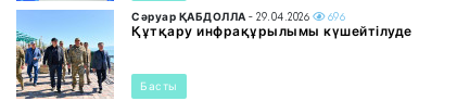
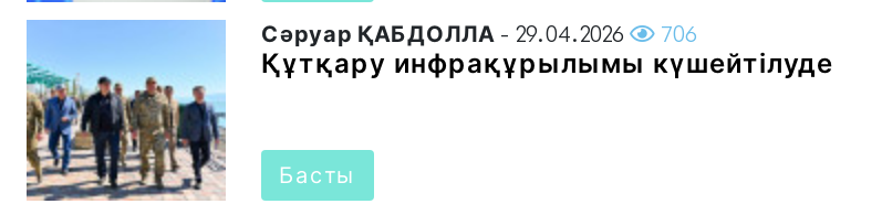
- Сәруар ҚАБДОЛЛА - 29.04.2026 696
+ Сәруар ҚАБДОЛЛА - 29.04.2026 706
